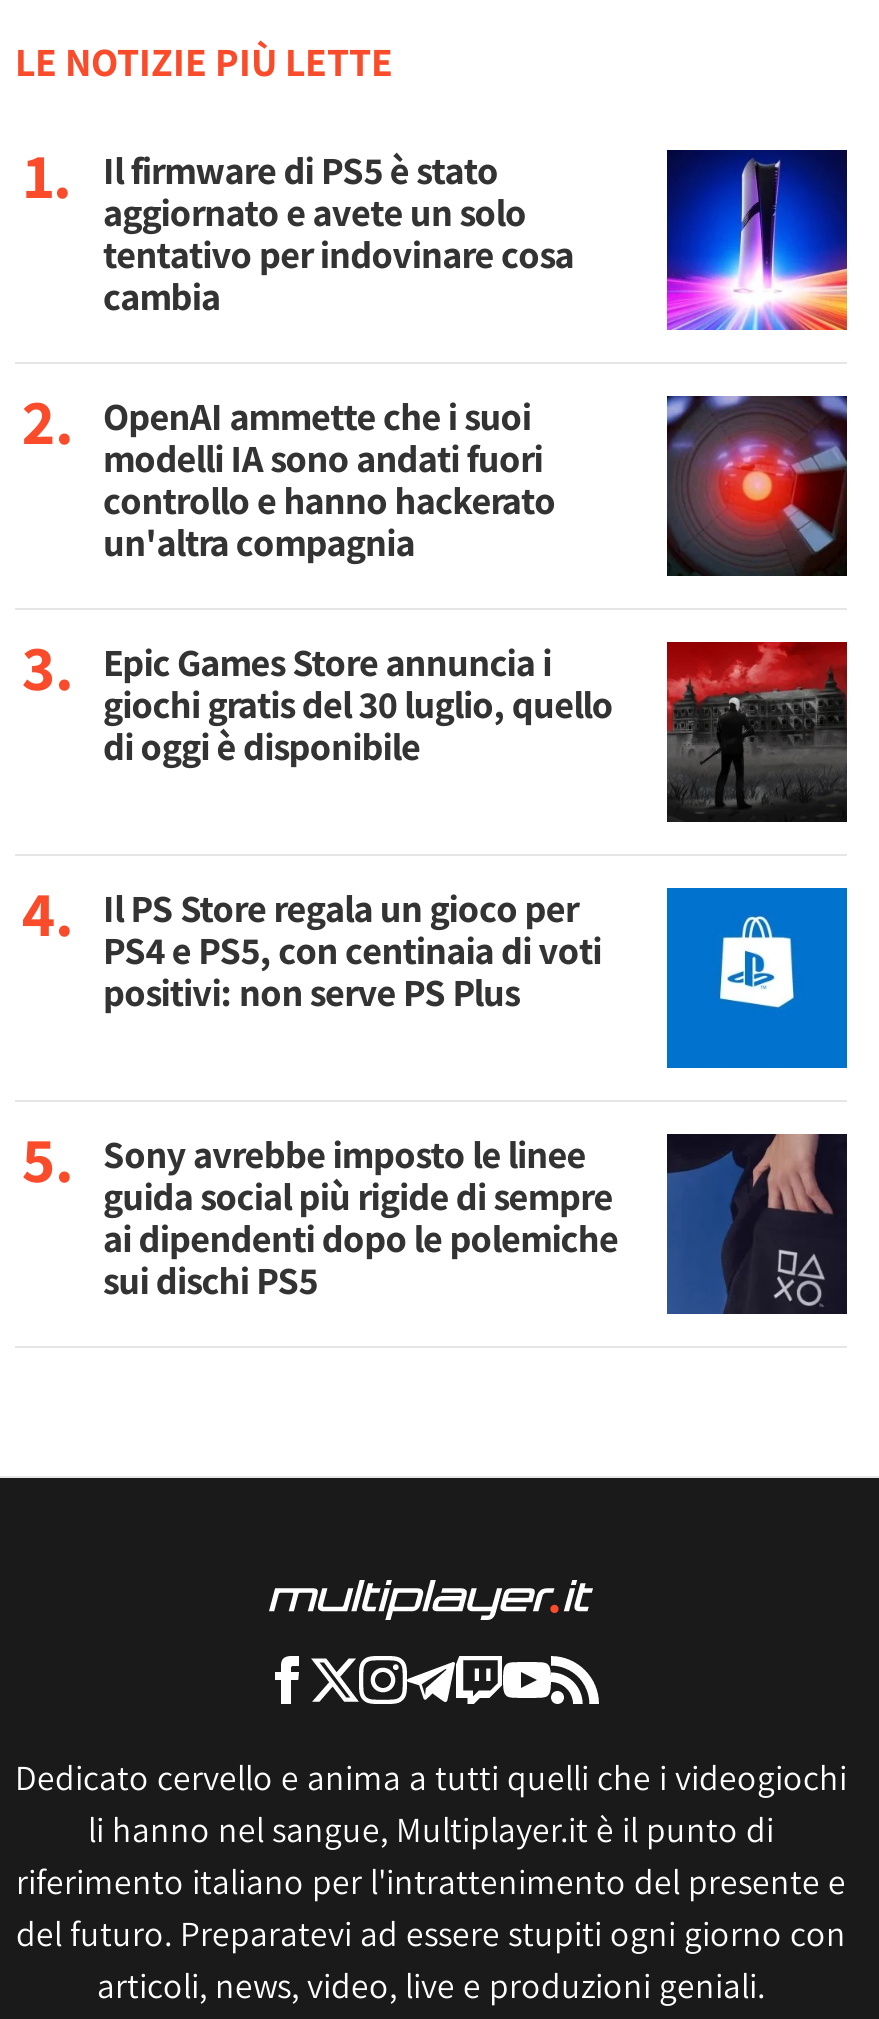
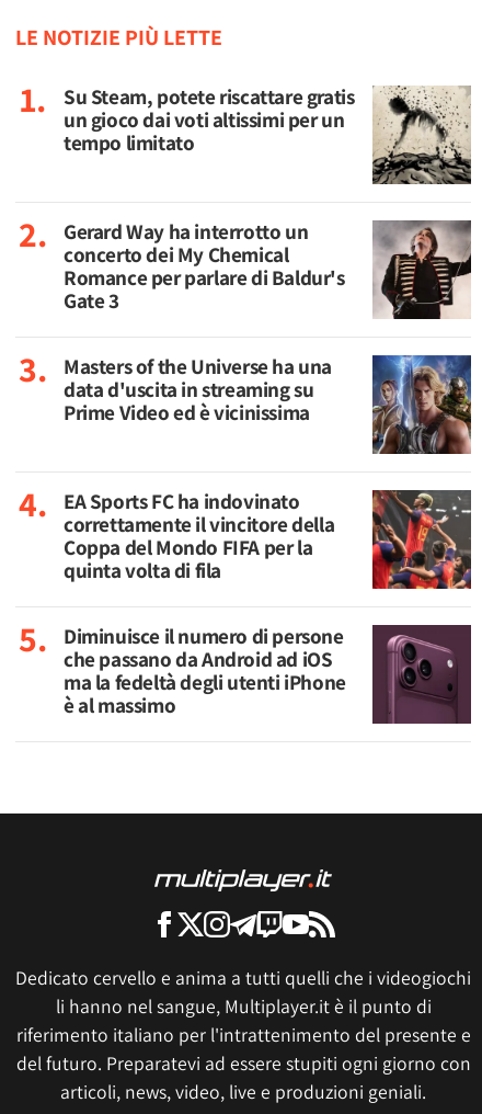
- Il firmware di PS5 è stato
- aggiornato e avete un solo
- tentativo per indovinare cosa
- cambia
+ Su Steam, potete riscattare gratis
+ un gioco dai voti altissimi per un
+ tempo limitato

- [image]
+ [image]

- OpenAI ammette che i suoi
- modelli IA sono andati fuori
- controllo e hanno hackerato
- un'altra compagnia
+ Gerard Way ha interrotto un
+ concerto dei My Chemical
+ Romance per parlare di Baldur's
+ Gate 3

- [image]
+ [image]

- [image]
- Epic Games Store annuncia i
- giochi gratis del 30 luglio, quello
- di oggi è disponibile
+ [image]
+ Masters of the Universe ha una
+ data d'uscita in streaming su
+ Prime Video ed è vicinissima

- [image]
- Il PS Store regala un gioco per
- PS4 e PS5, con centinaia di voti
- positivi: non serve PS Plus
+ [image]
+ EA Sports FC ha indovinato
+ correttamente il vincitore della
+ Coppa del Mondo FIFA per la
+ quinta volta di fila

- [image]
- Sony avrebbe imposto le linee
- guida social più rigide di sempre
- ai dipendenti dopo le polemiche
- sui dischi PS5
+ [image]
+ Diminuisce il numero di persone
+ che passano da Android ad iOS
+ ma la fedeltà degli utenti iPhone
+ è al massimo
